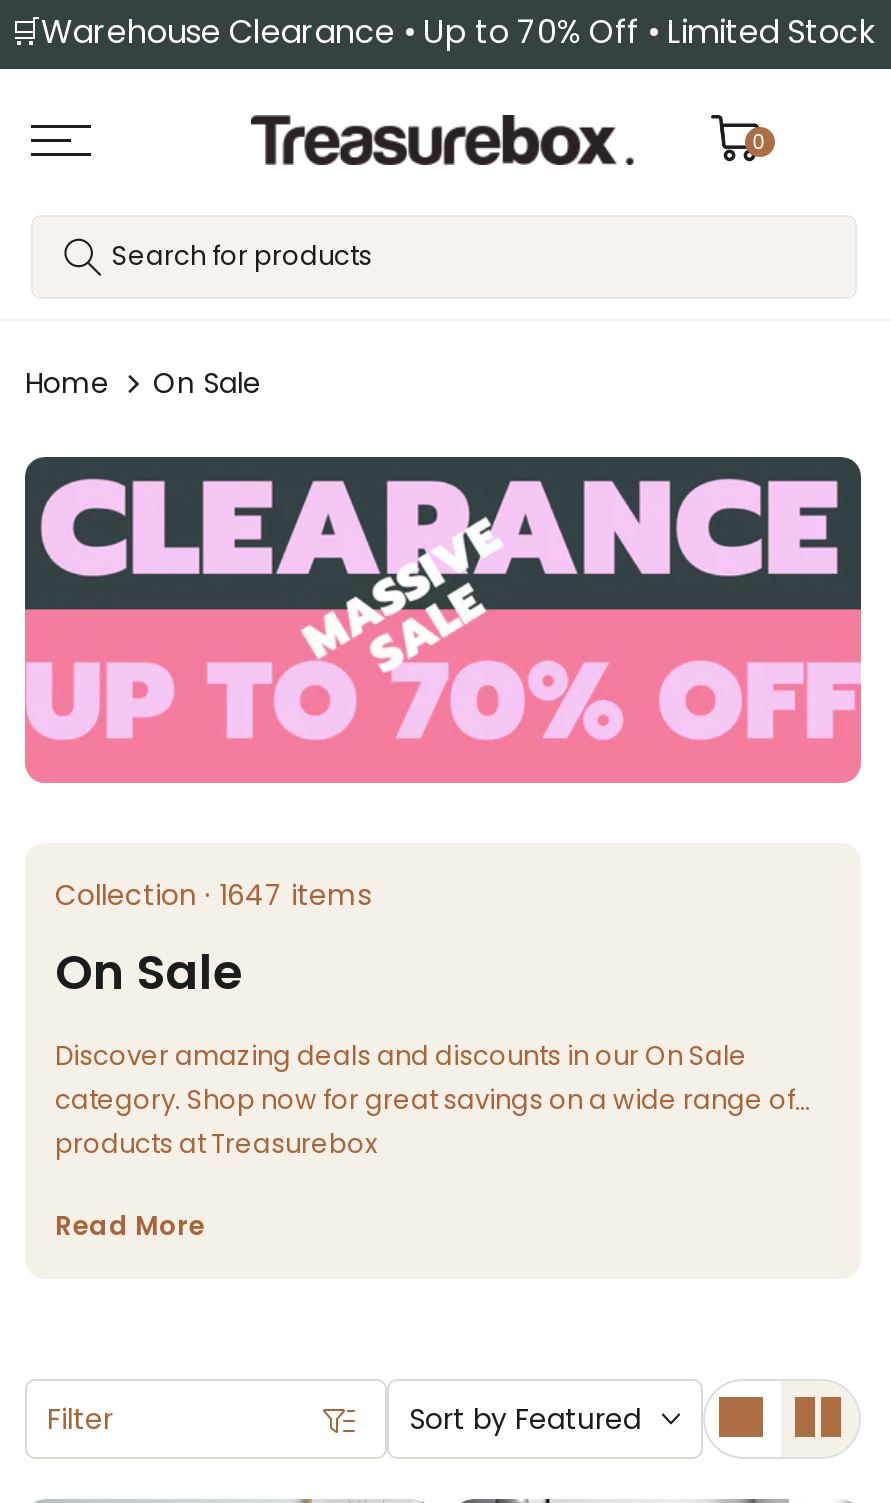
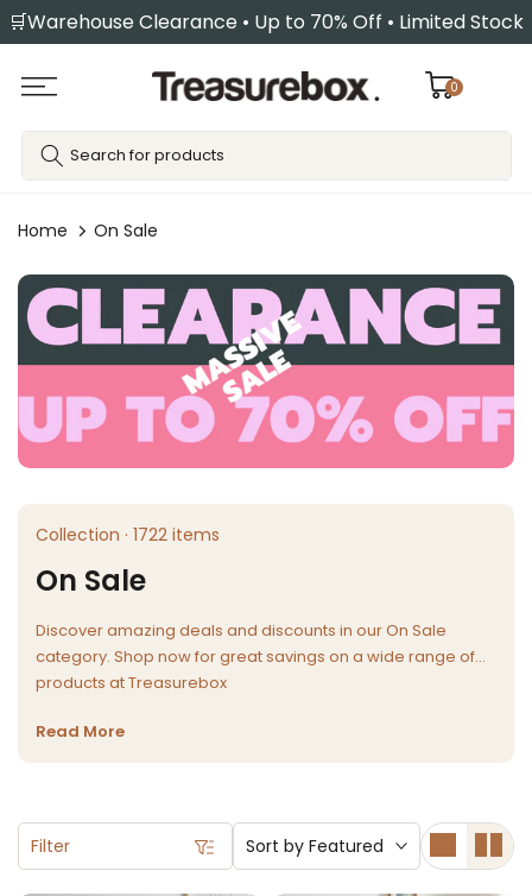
- Collection · 1647 items
+ Collection · 1722 items
